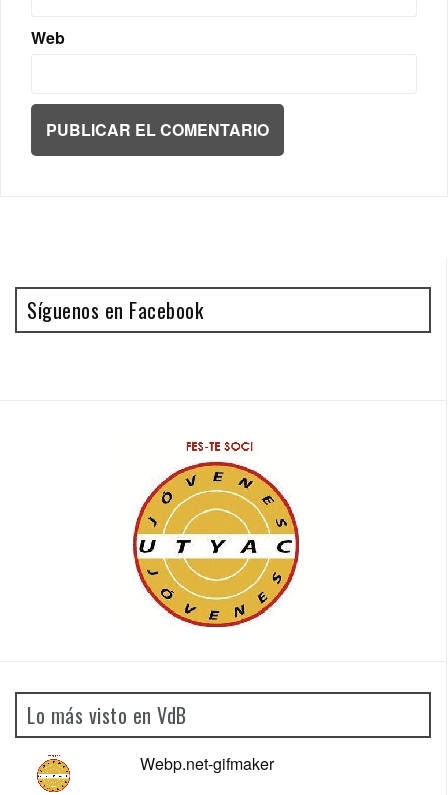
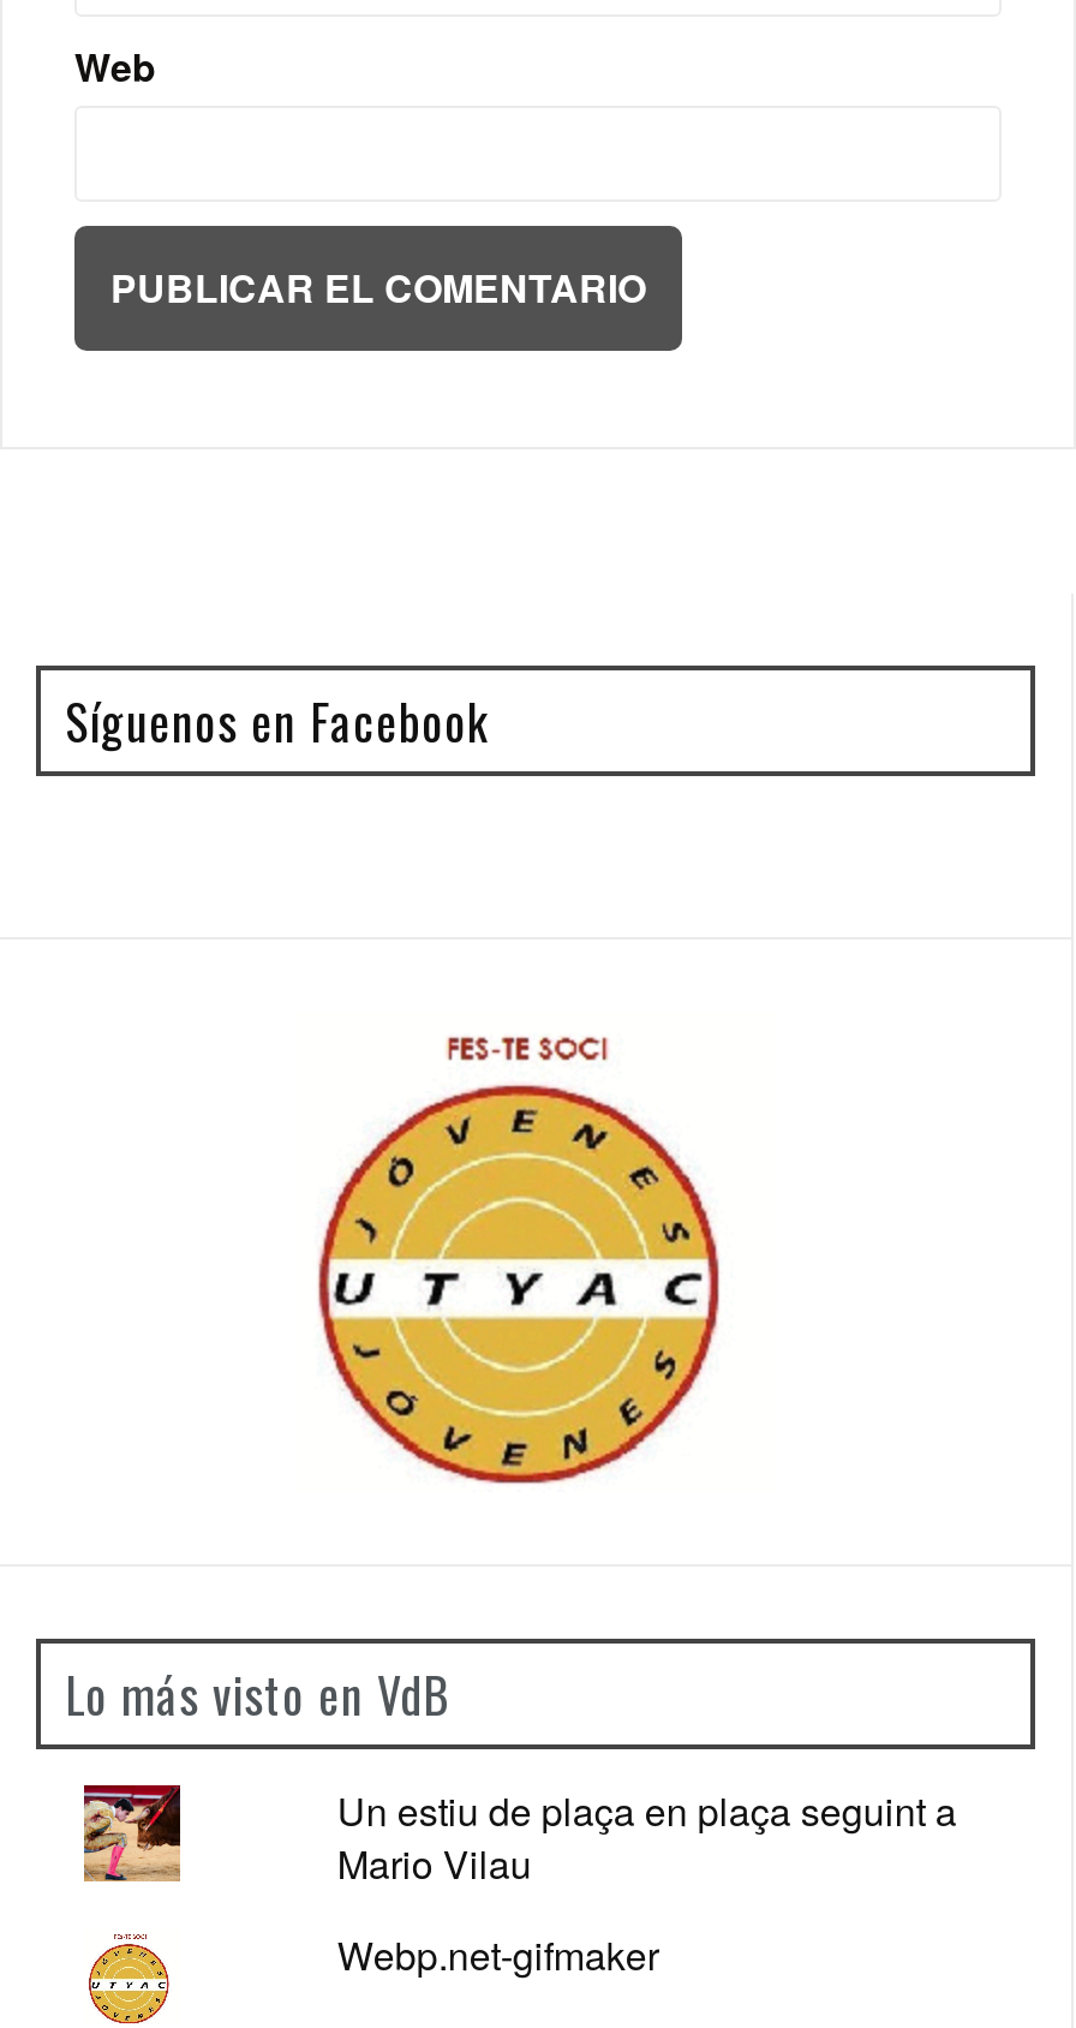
+ [image]

+ Un estiu de plaça en plaça seguint a
+ Mario Vilau
